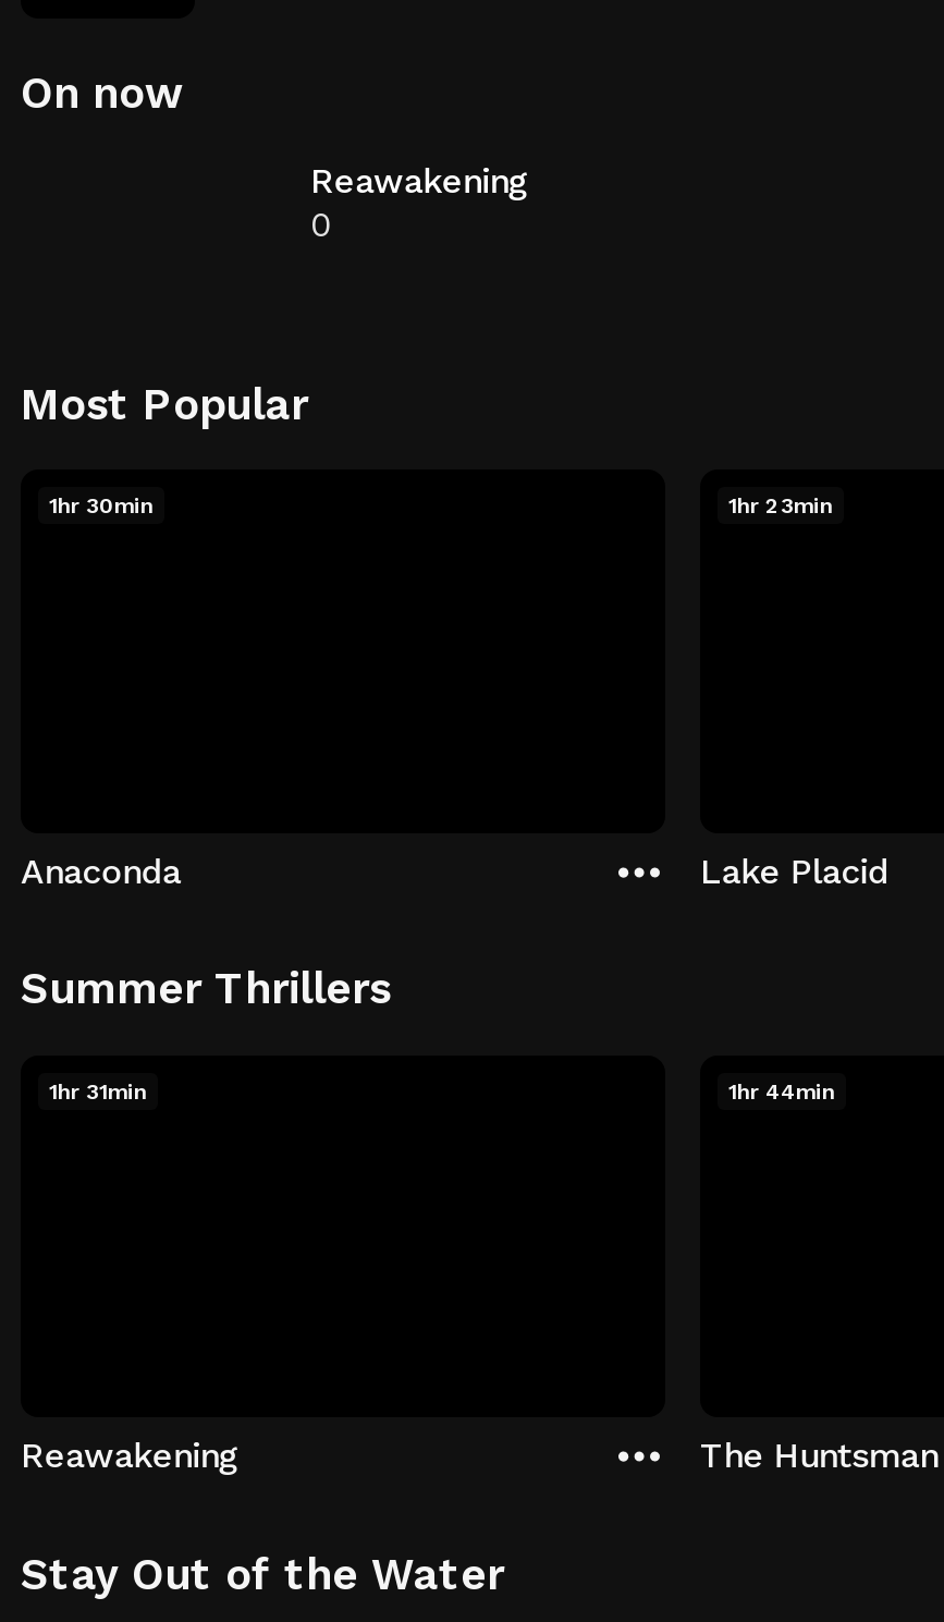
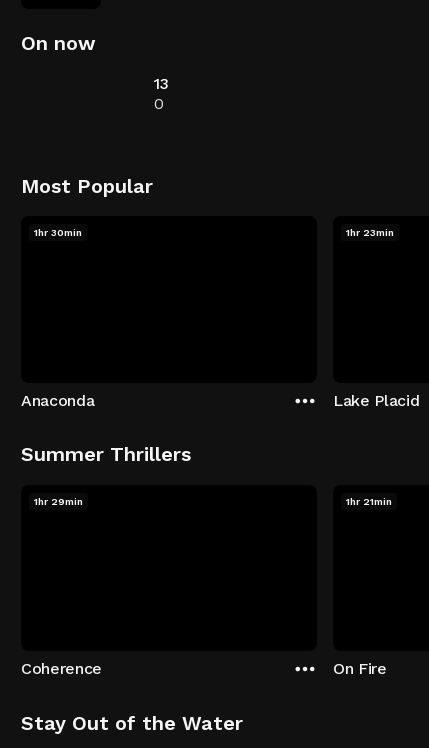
- Reawakening
+ 13

- 1hr 31min
+ 1hr 29min

- 1hr 44min
+ 1hr 21min

- Reawakening
+ Coherence

- The Huntsman
+ On Fire
